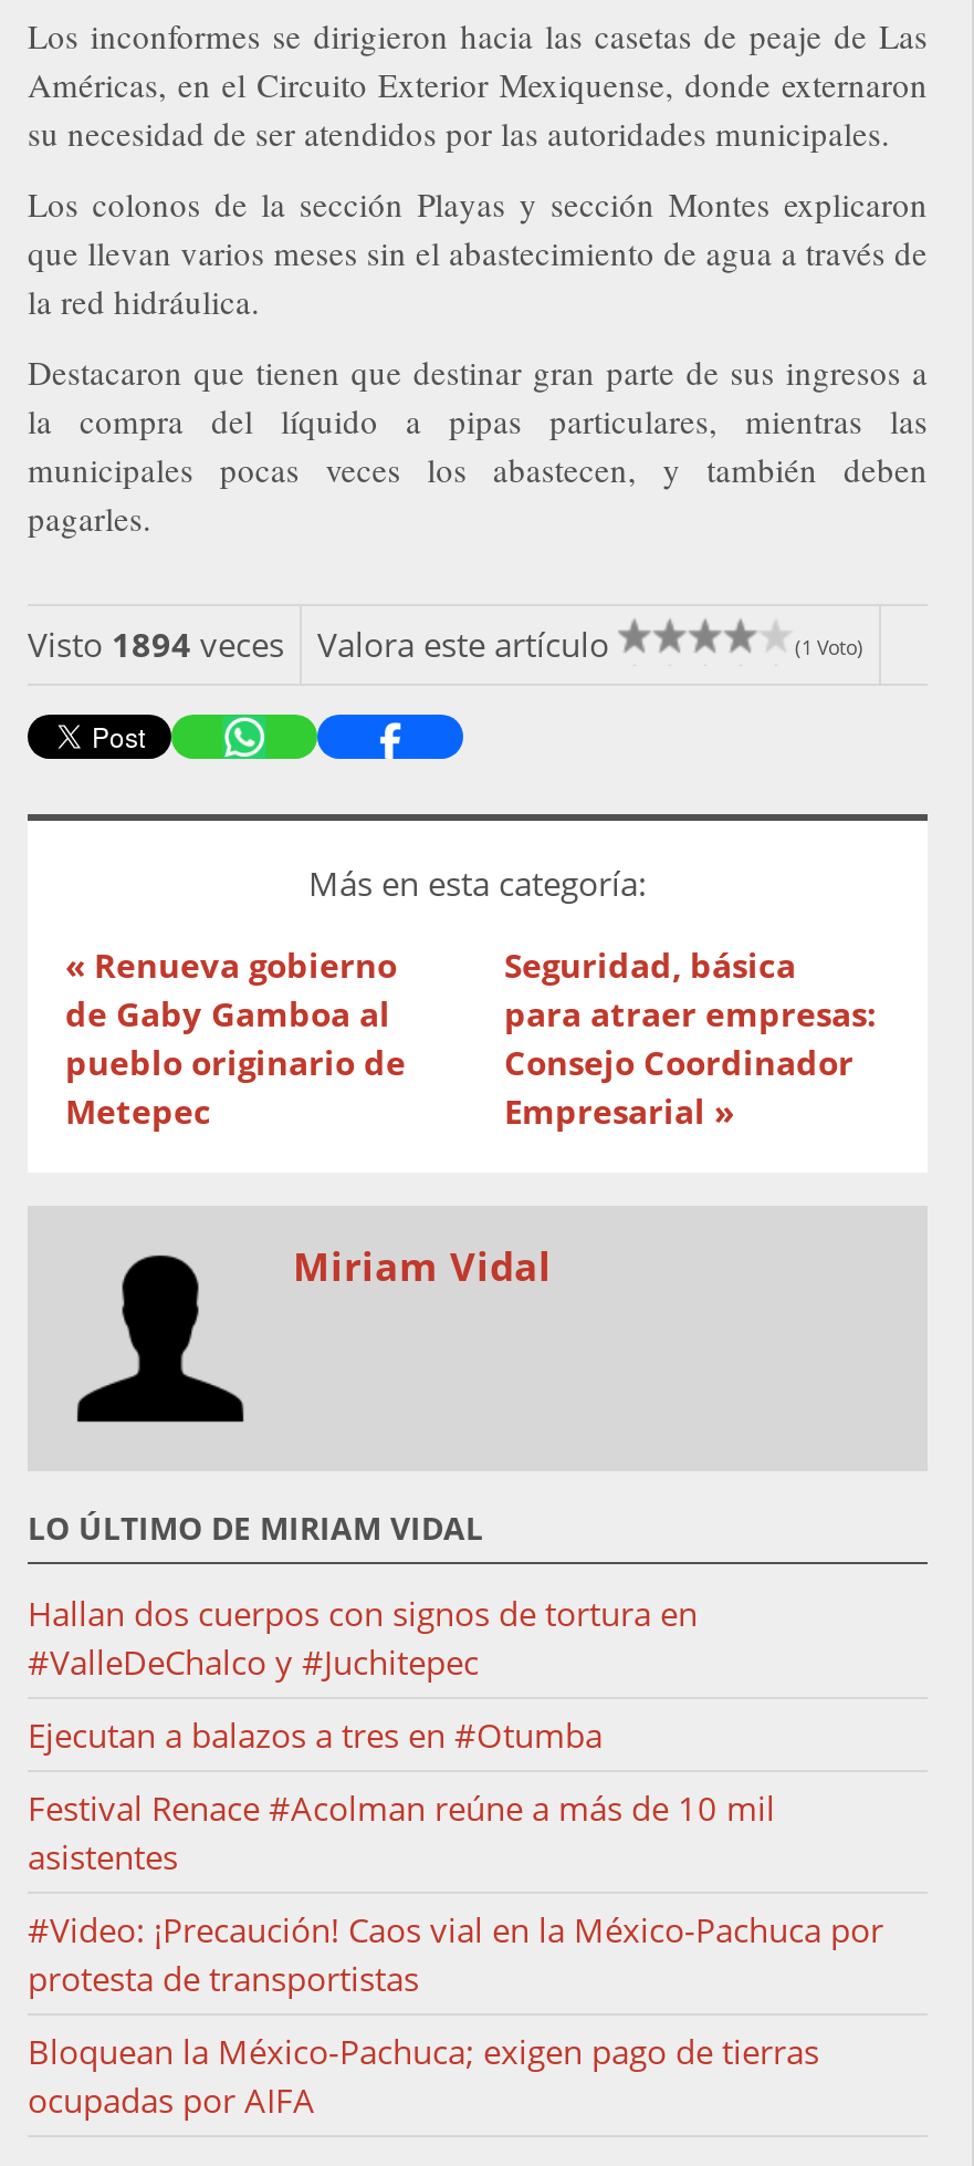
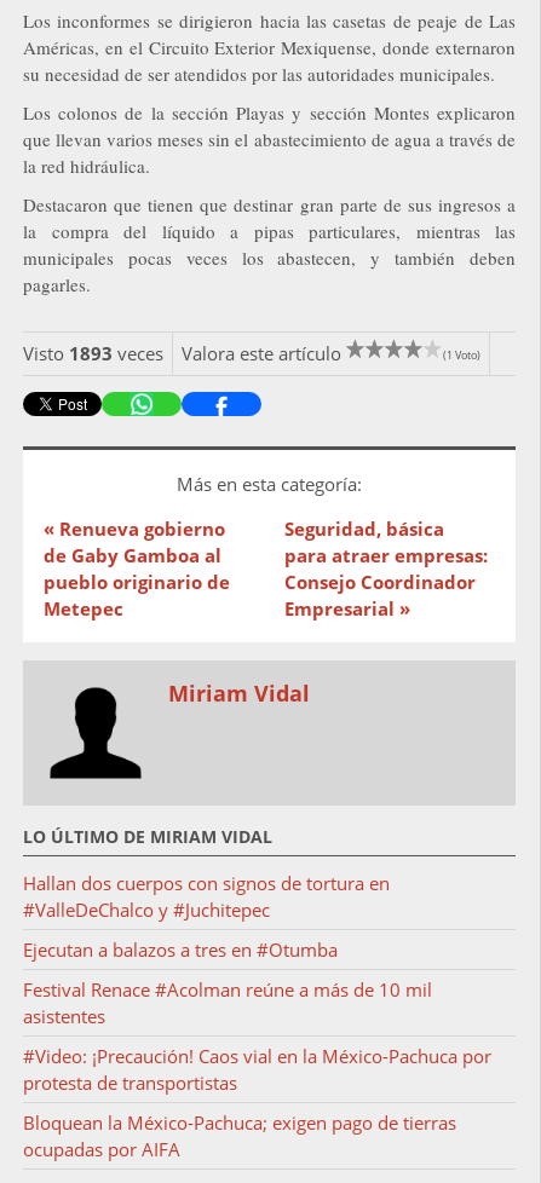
- Visto 1894 veces Valora este artículo
+ Visto 1893 veces Valora este artículo
